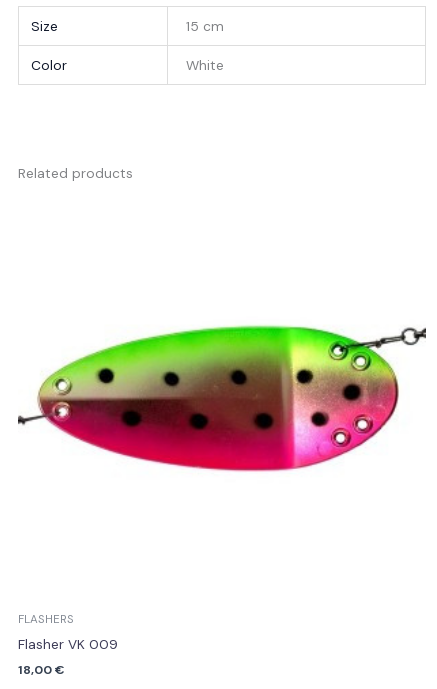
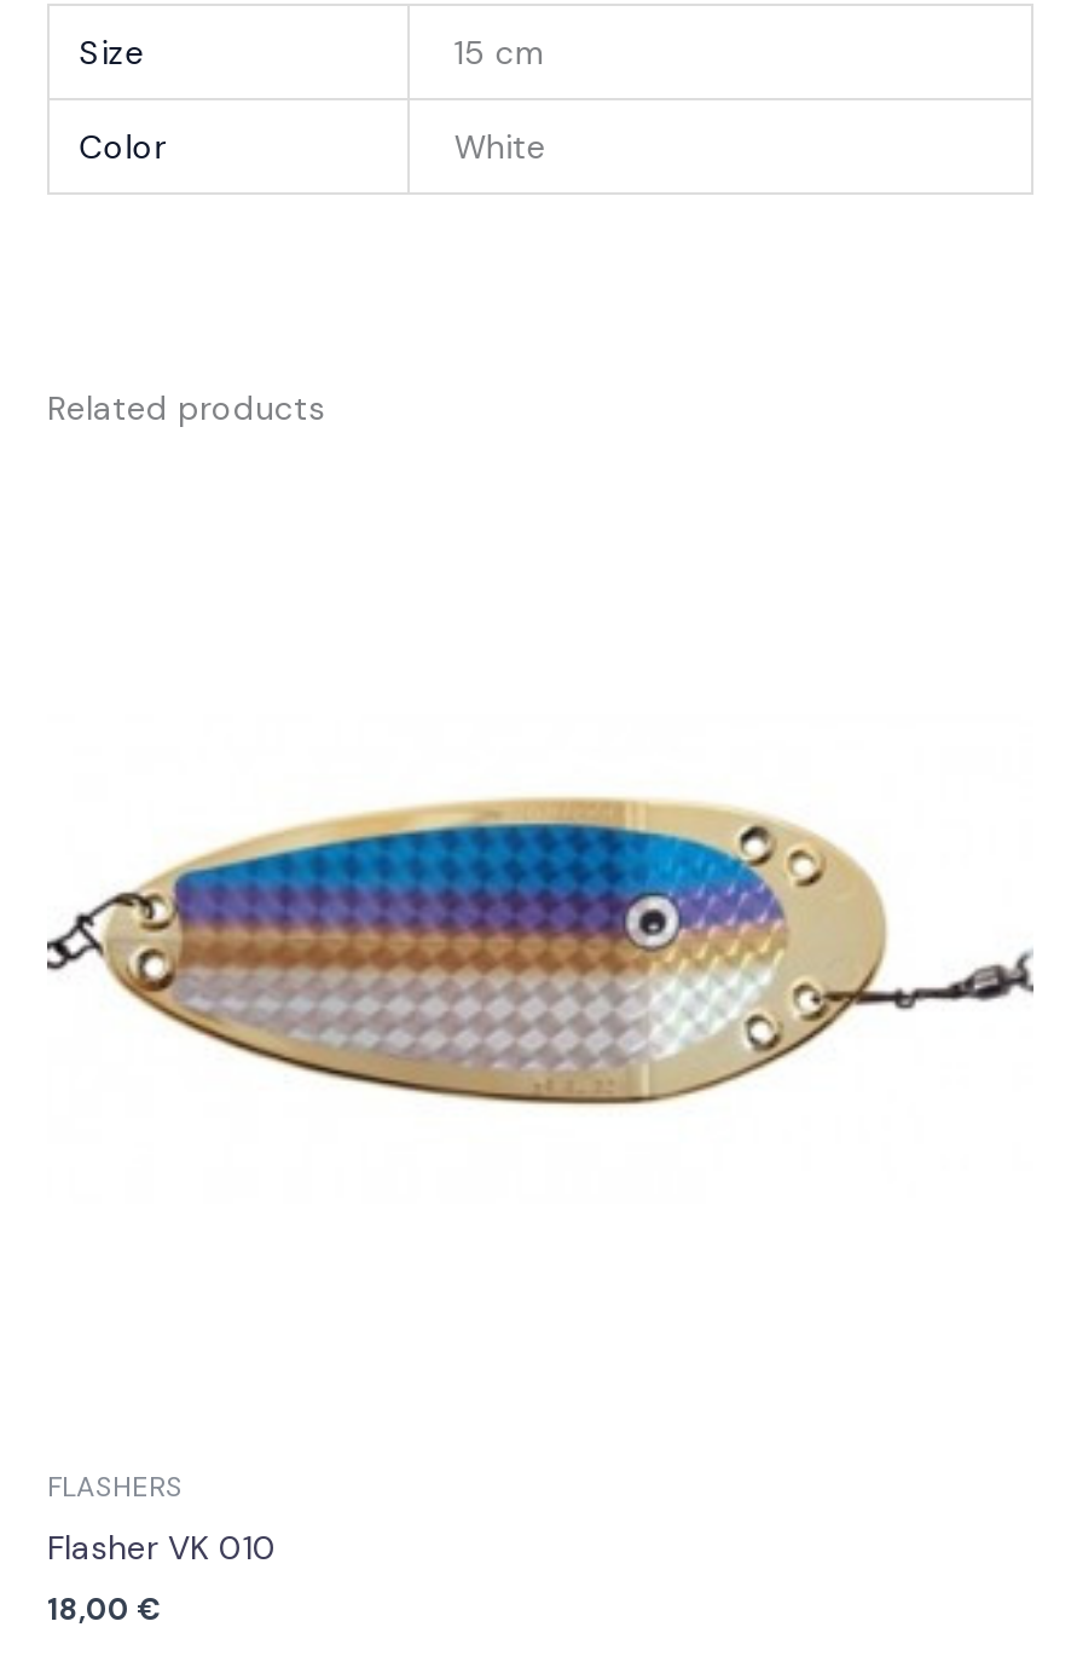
- [image]
+ [image]

- Flasher VK 009
+ Flasher VK 010
